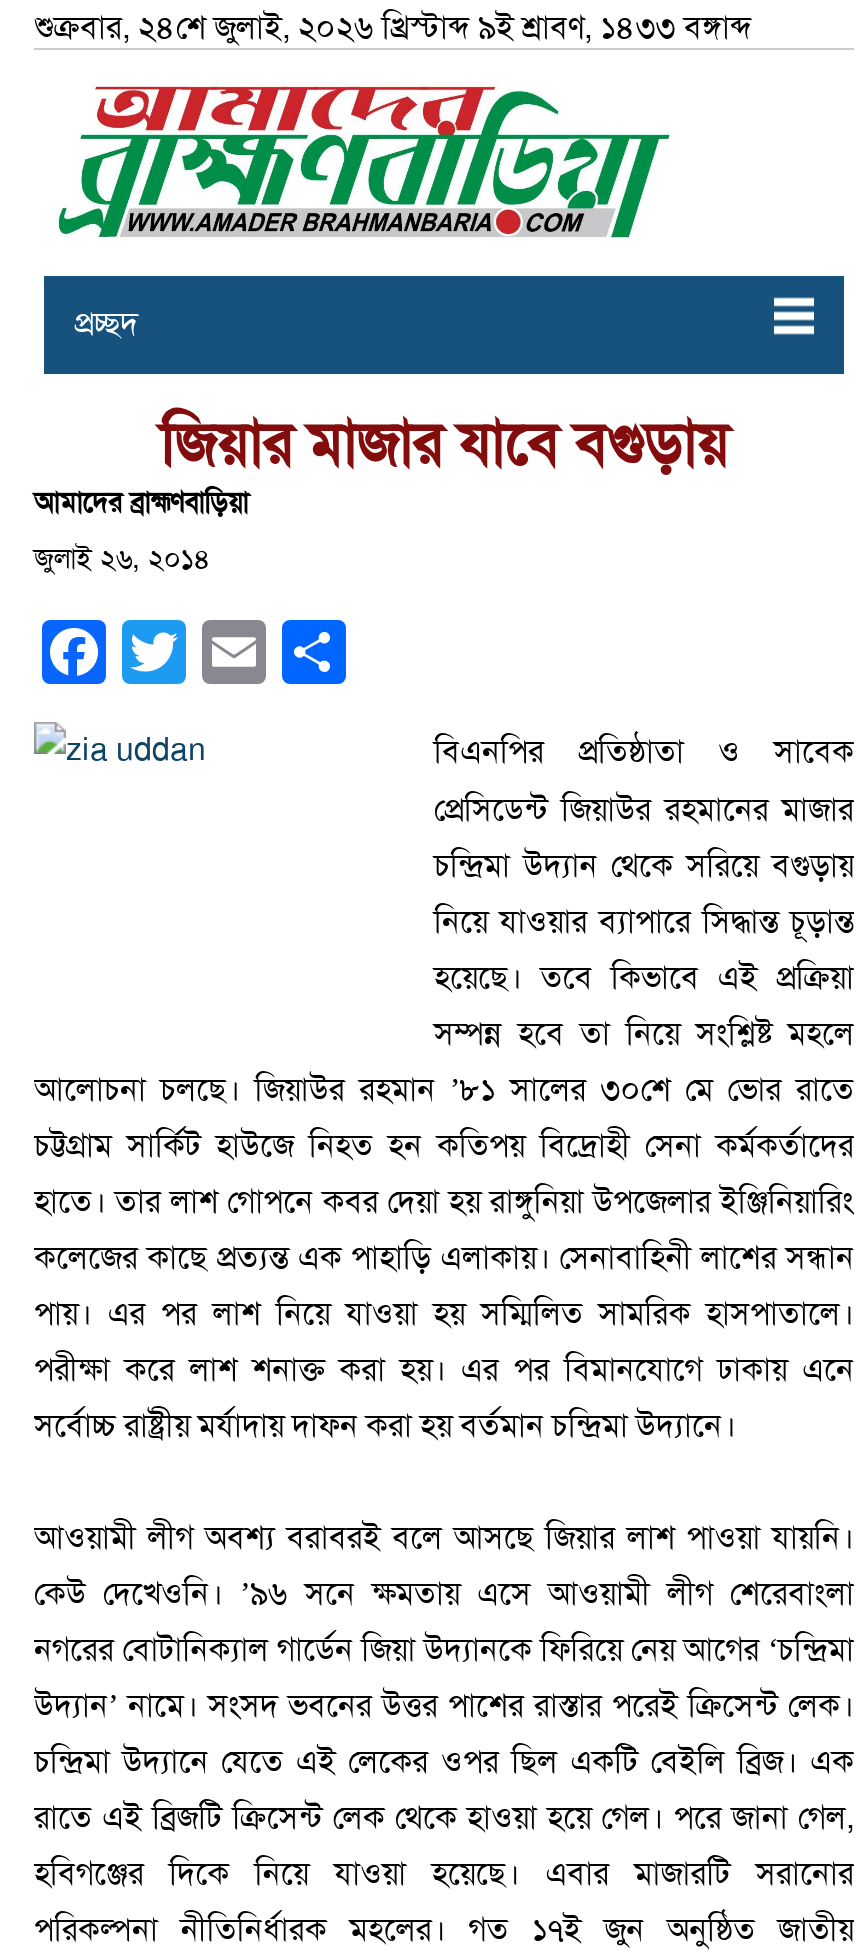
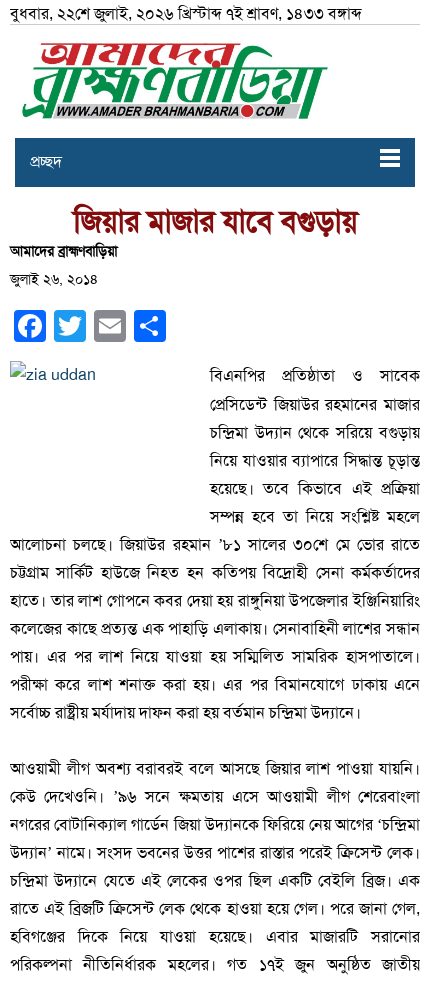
- শুক্রবার, ২৪শে জুলাই, ২০২৬ খ্রিস্টাব্দ ৯ই শ্রাবণ, ১৪৩৩ বঙ্গাব্দ
+ বুধবার, ২২শে জুলাই, ২০২৬ খ্রিস্টাব্দ ৭ই শ্রাবণ, ১৪৩৩ বঙ্গাব্দ
